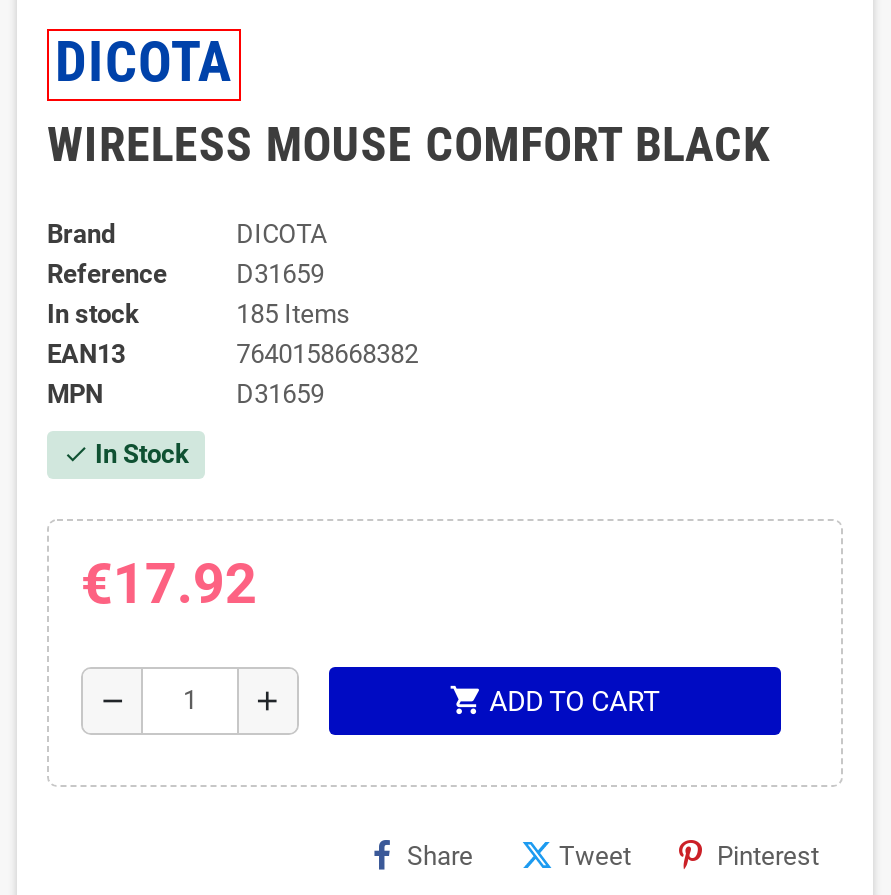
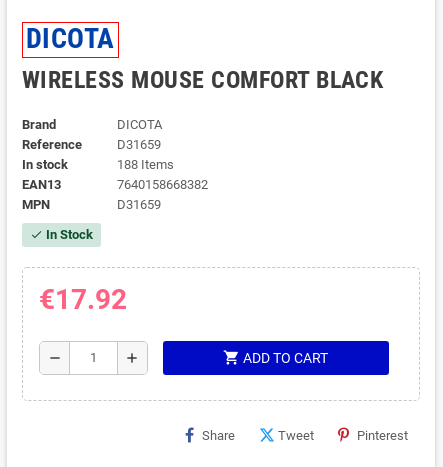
- 185 Items
+ 188 Items
